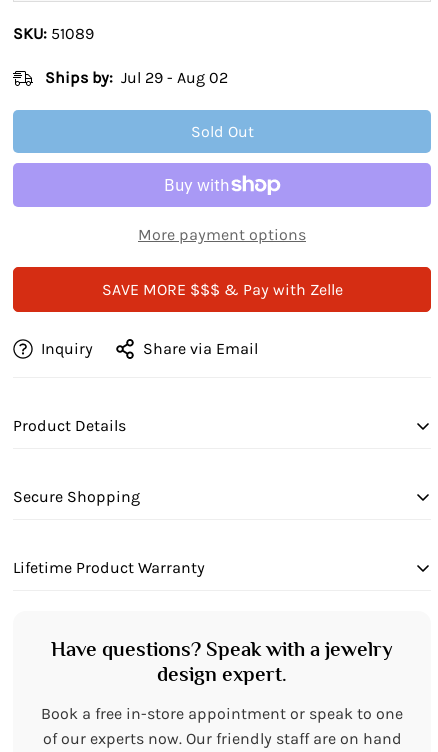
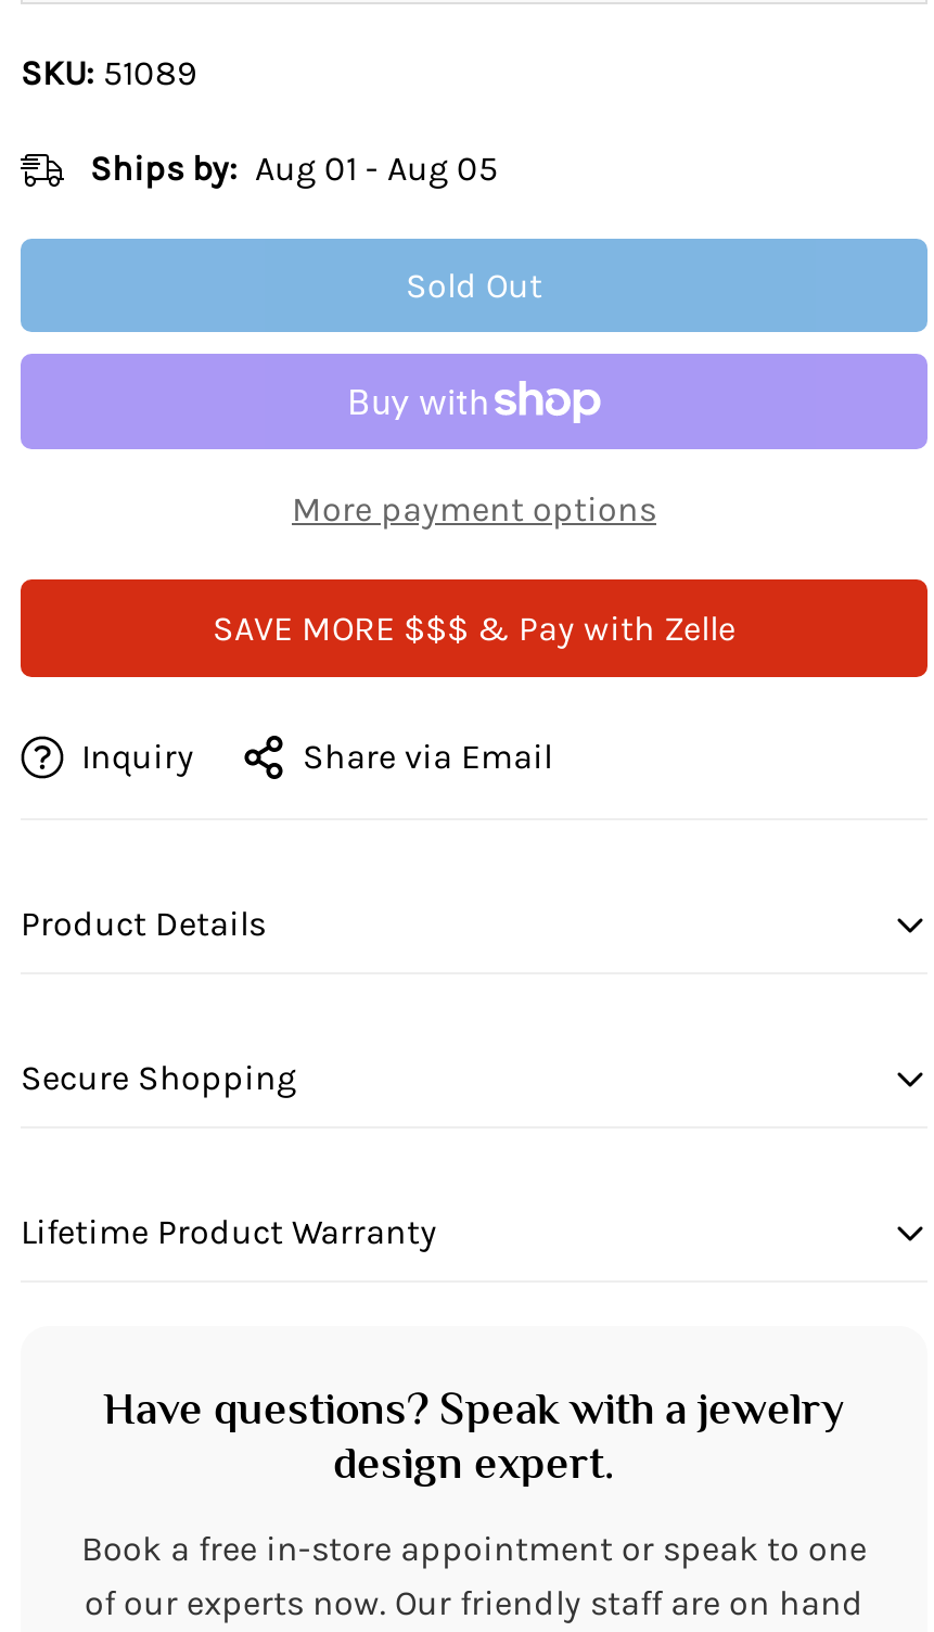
- Ships by: Jul 29 - Aug 02
+ Ships by: Aug 01 - Aug 05
